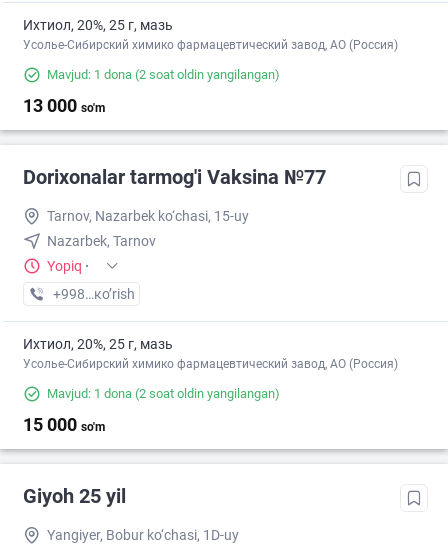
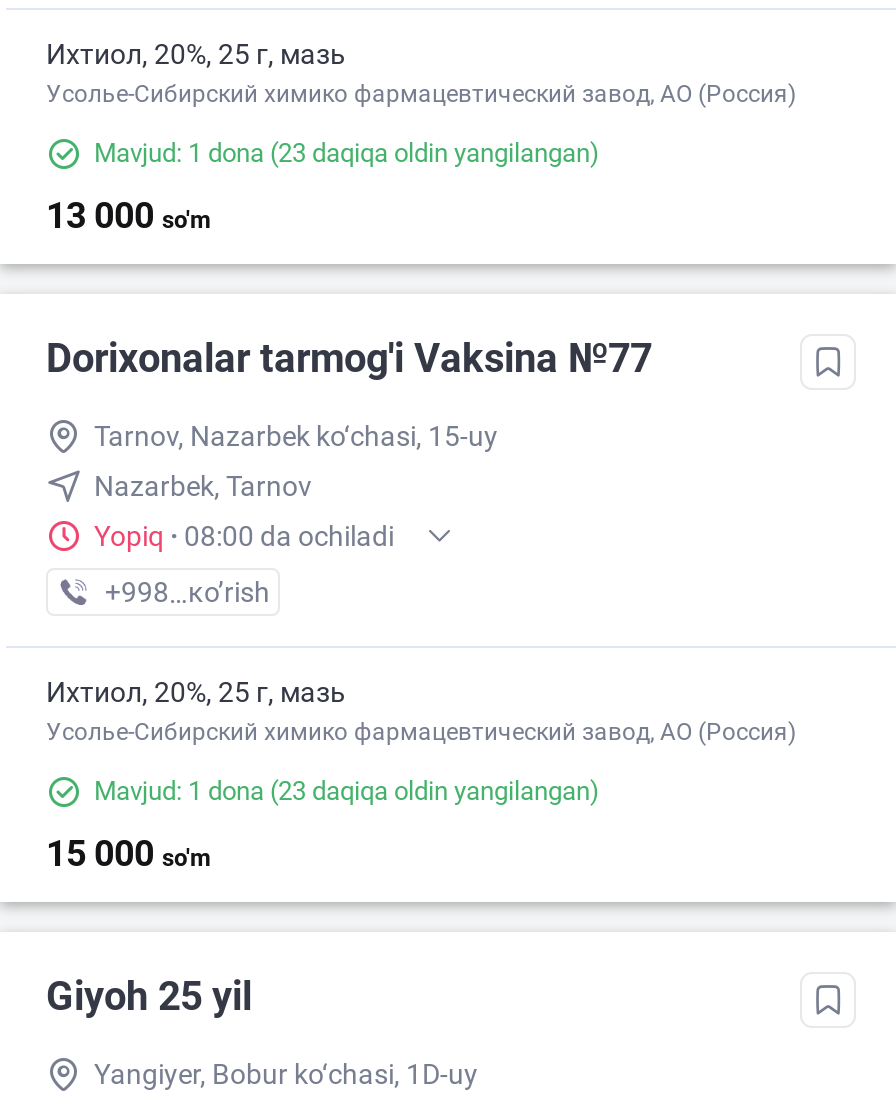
- Mavjud: 1 dona (2 soat oldin yangilangan)
+ Mavjud: 1 dona (23 daqiqa oldin yangilangan)

- Yopiq ·
+ Yopiq · 08:00 da ochiladi

- Mavjud: 1 dona (2 soat oldin yangilangan)
+ Mavjud: 1 dona (23 daqiqa oldin yangilangan)
